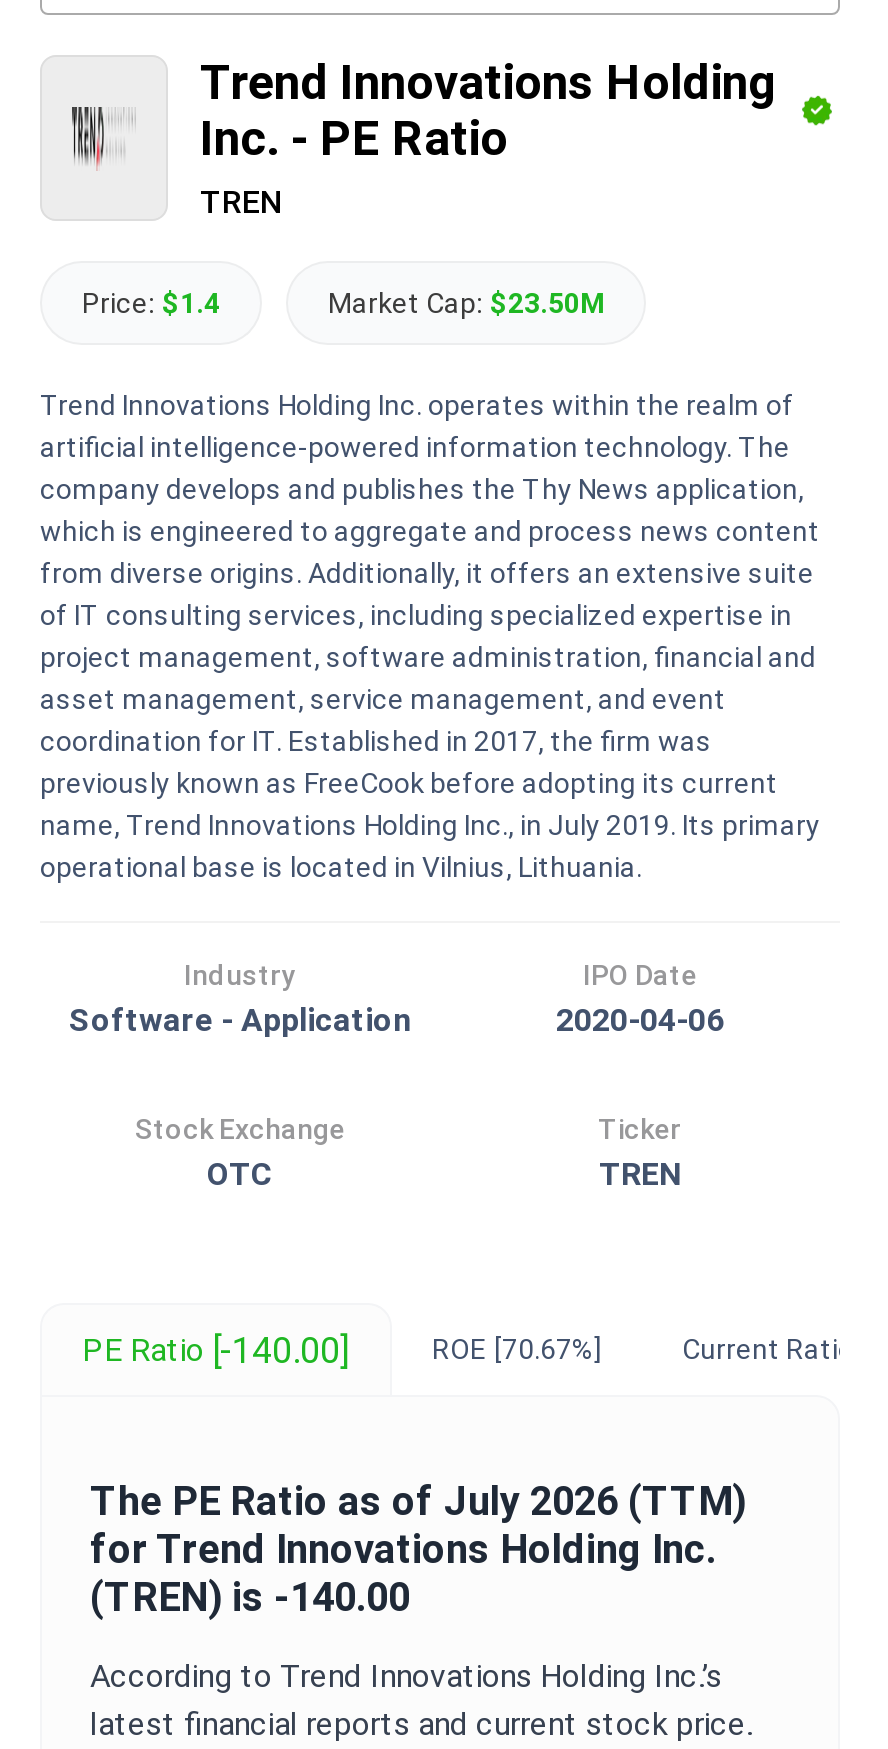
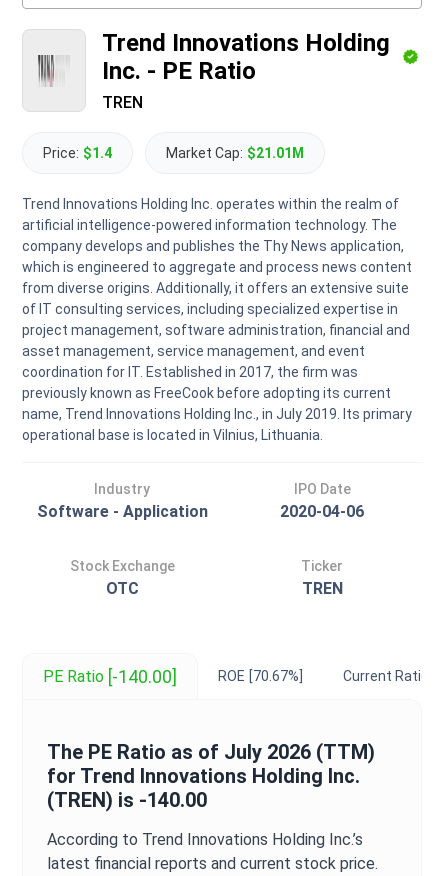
- Market Cap: $23.50M
+ Market Cap: $21.01M
